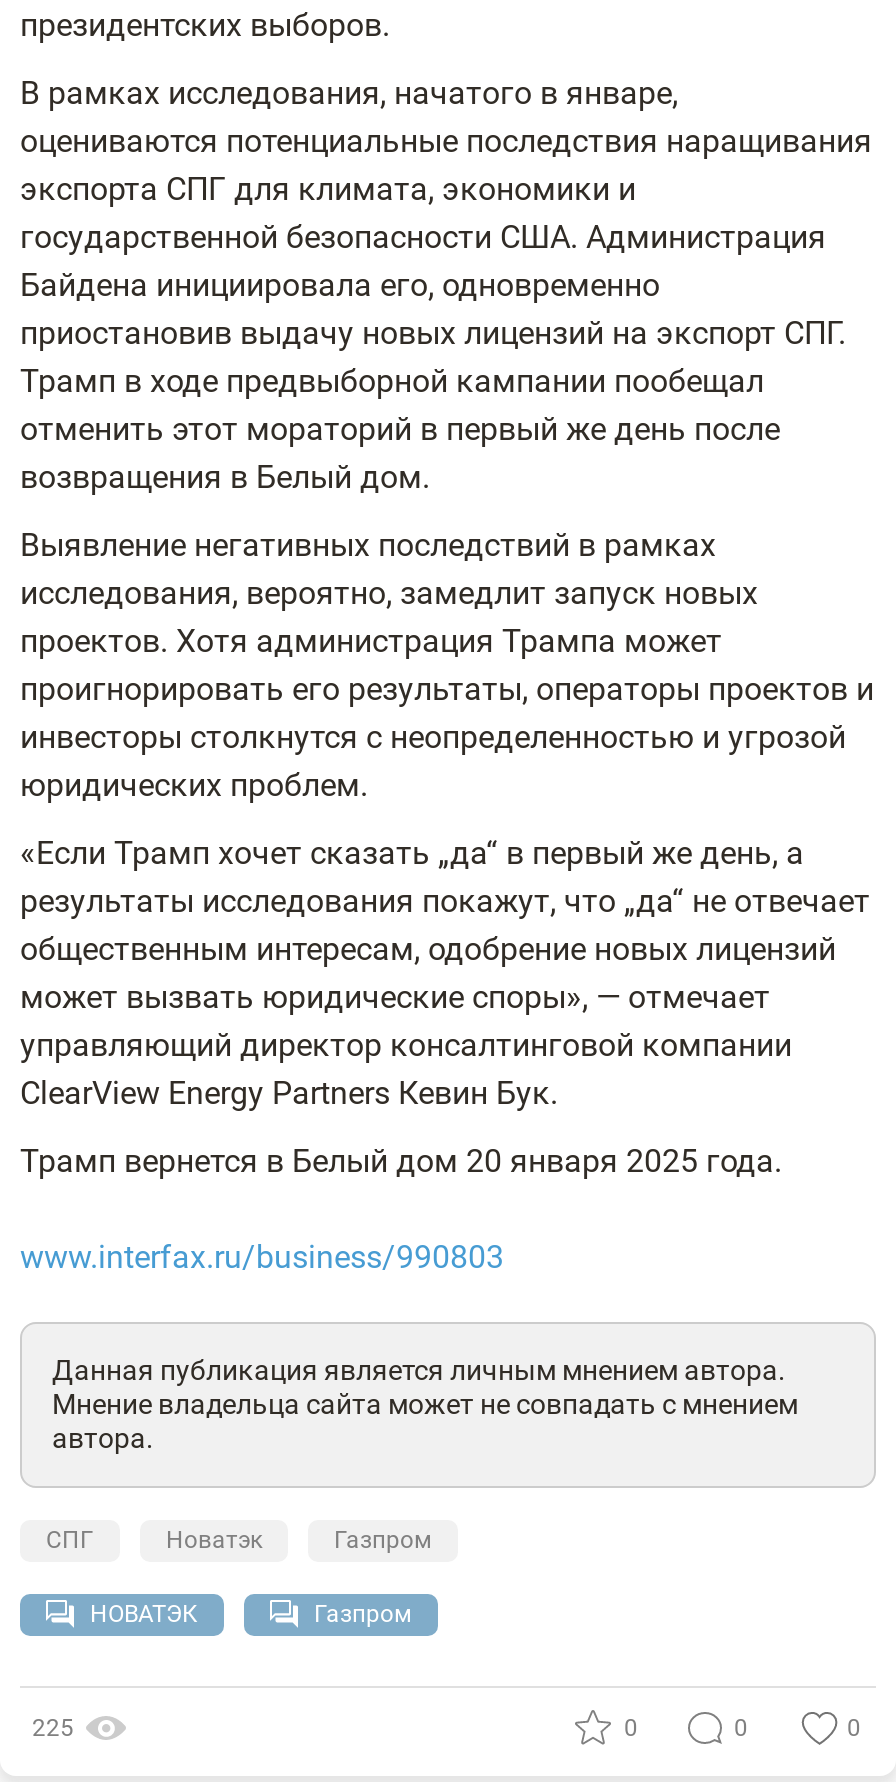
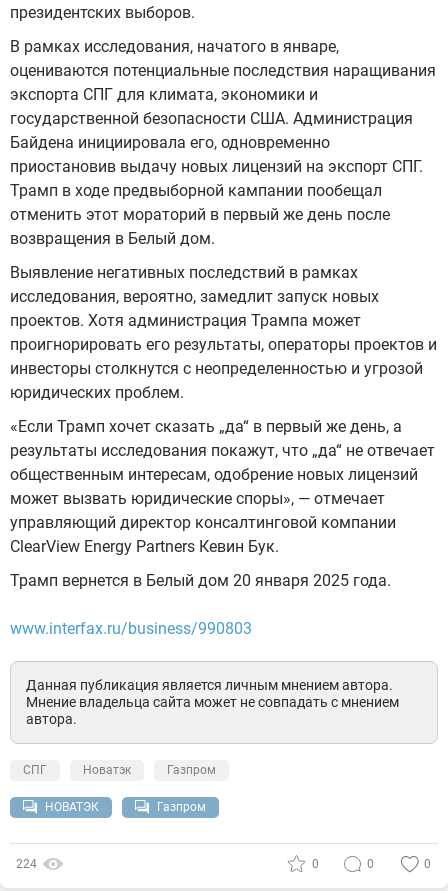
- 225
+ 224
